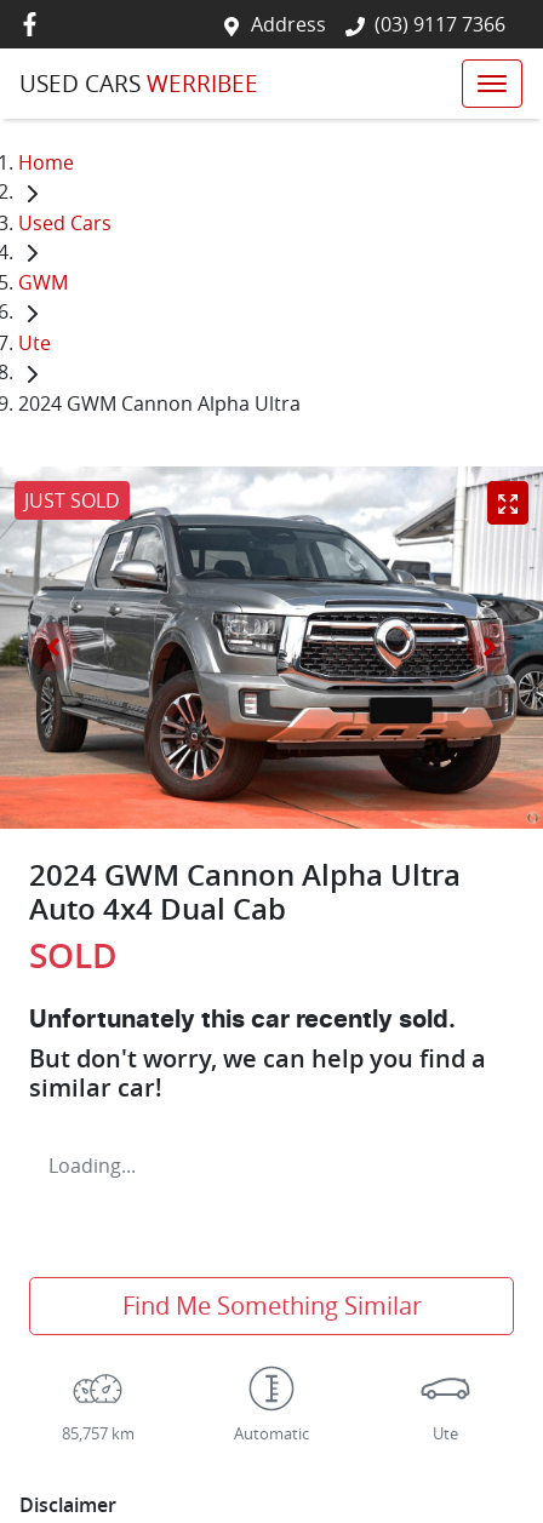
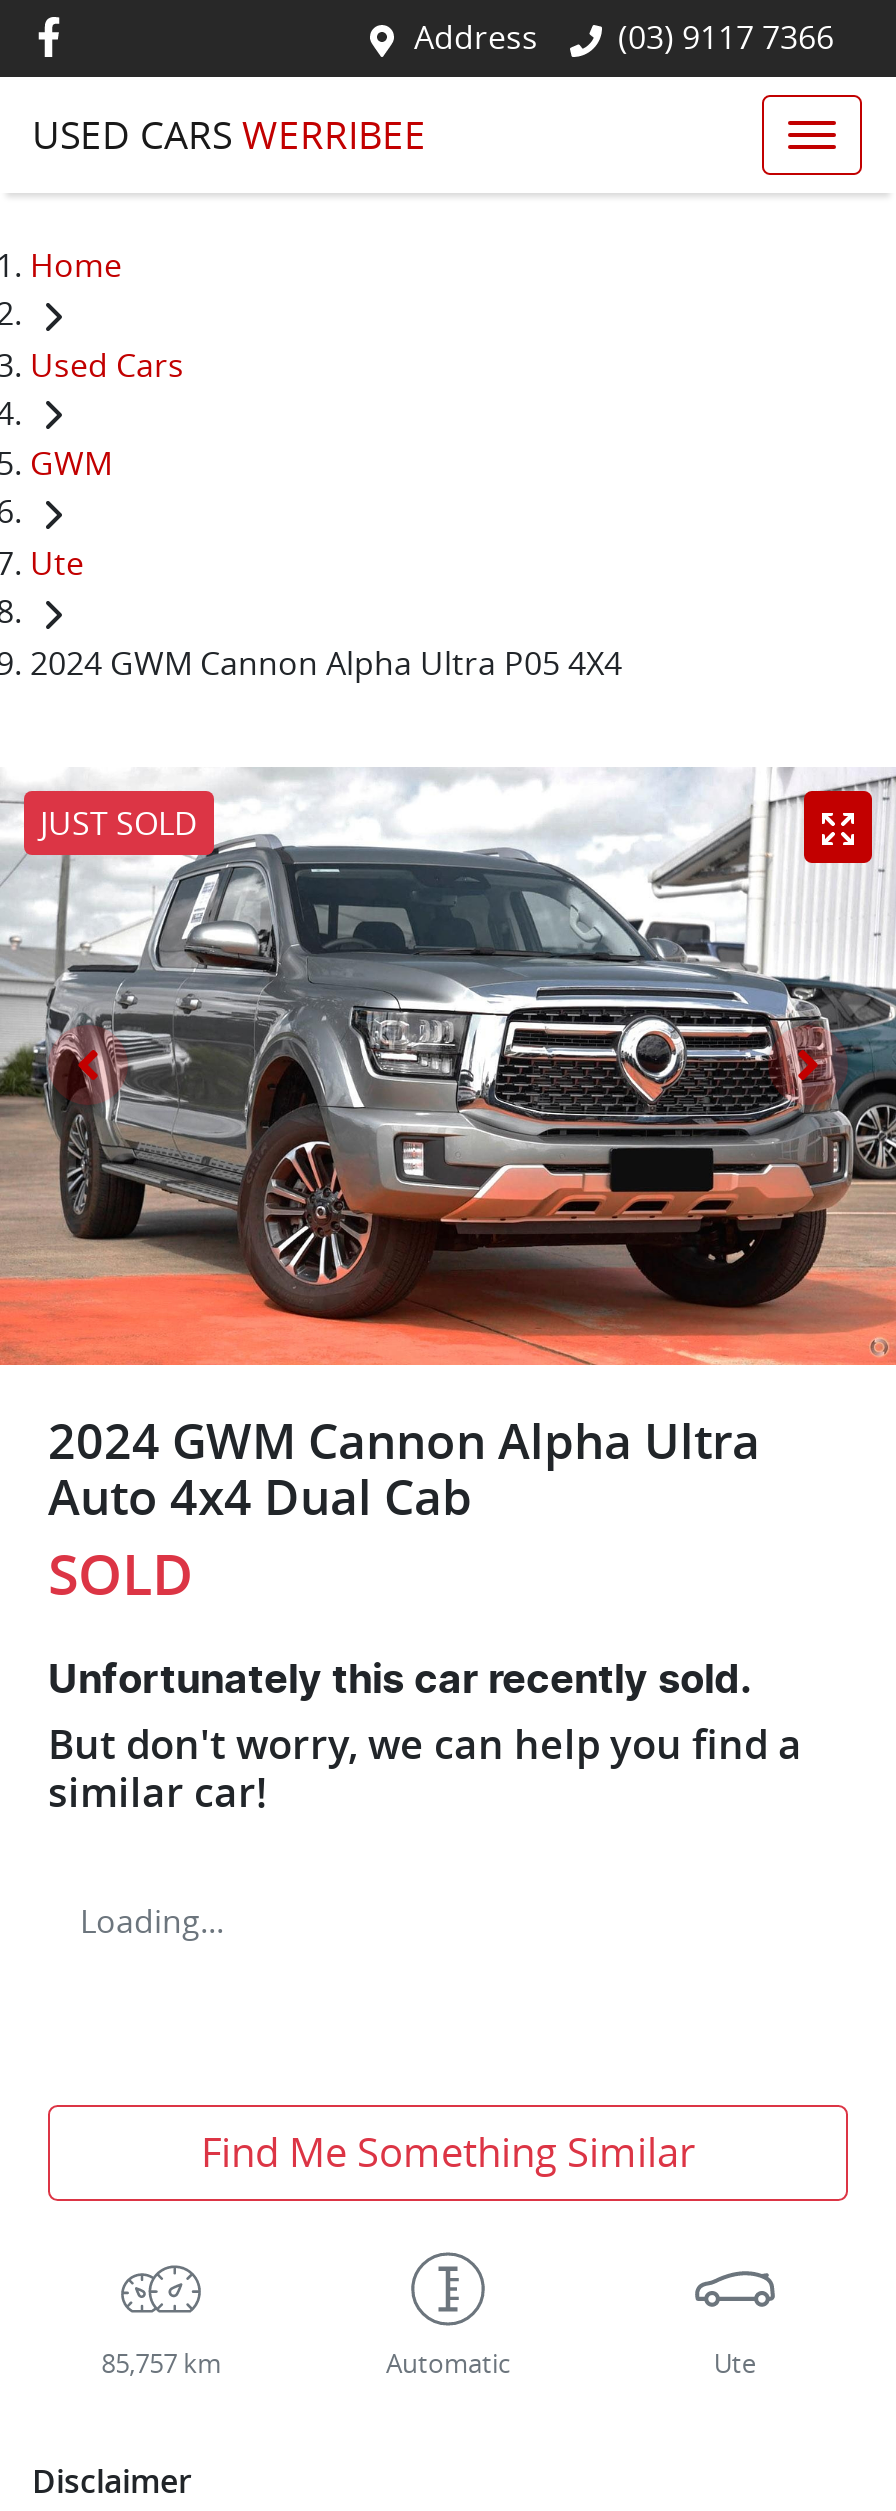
- 2024 GWM Cannon Alpha Ultra
+ 2024 GWM Cannon Alpha Ultra P05 4X4
